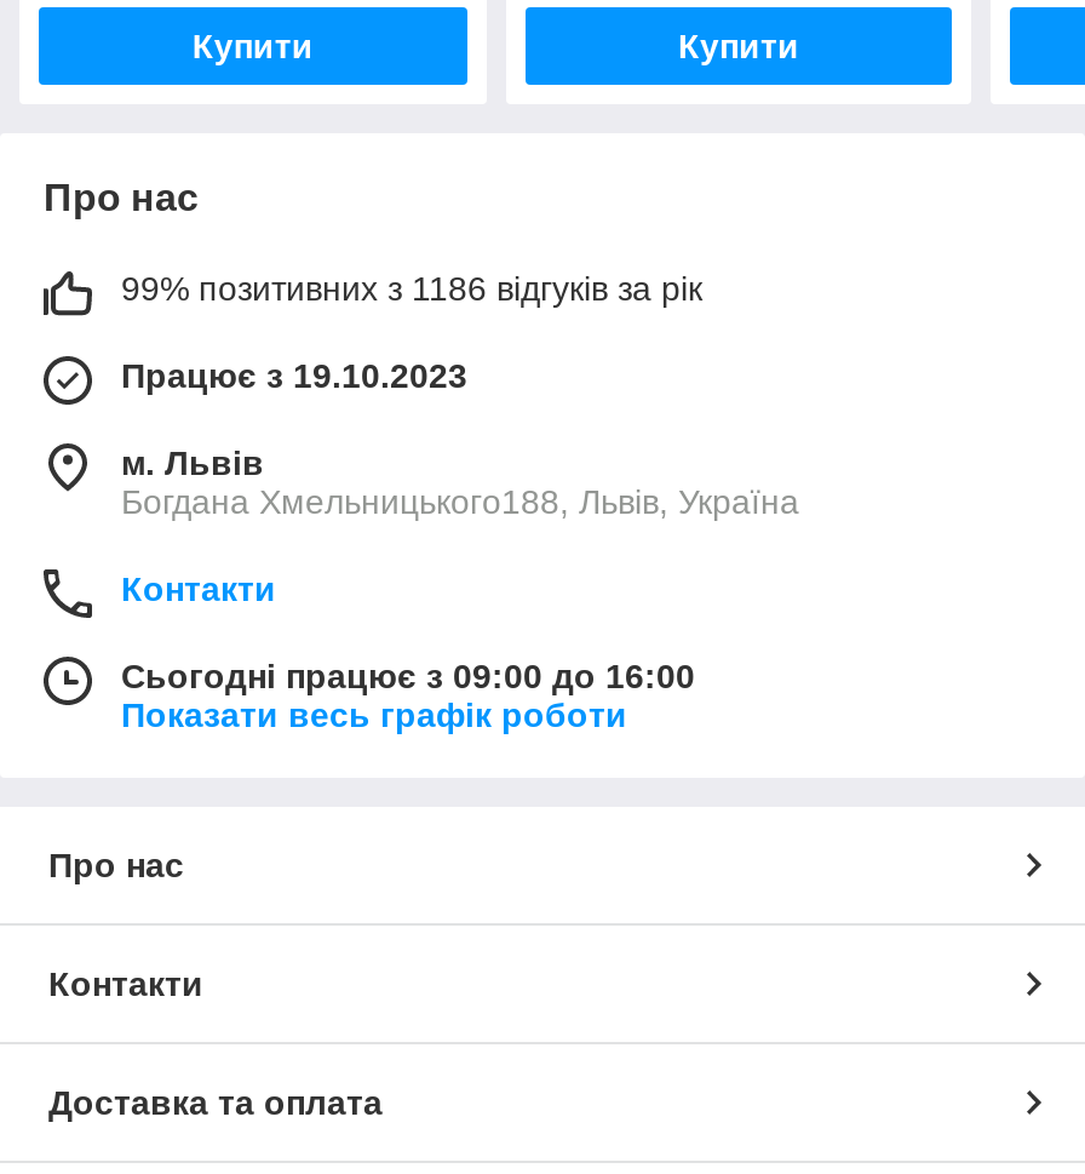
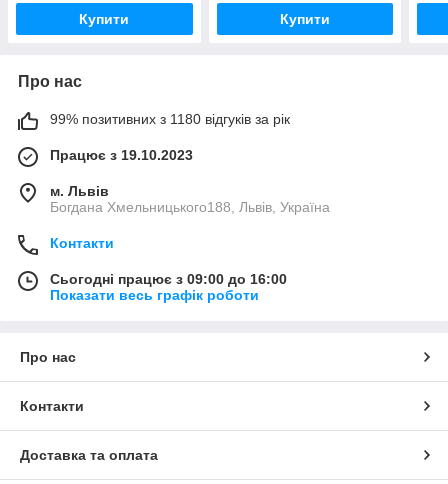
- 99% позитивних з 1186 відгуків за рік
+ 99% позитивних з 1180 відгуків за рік
